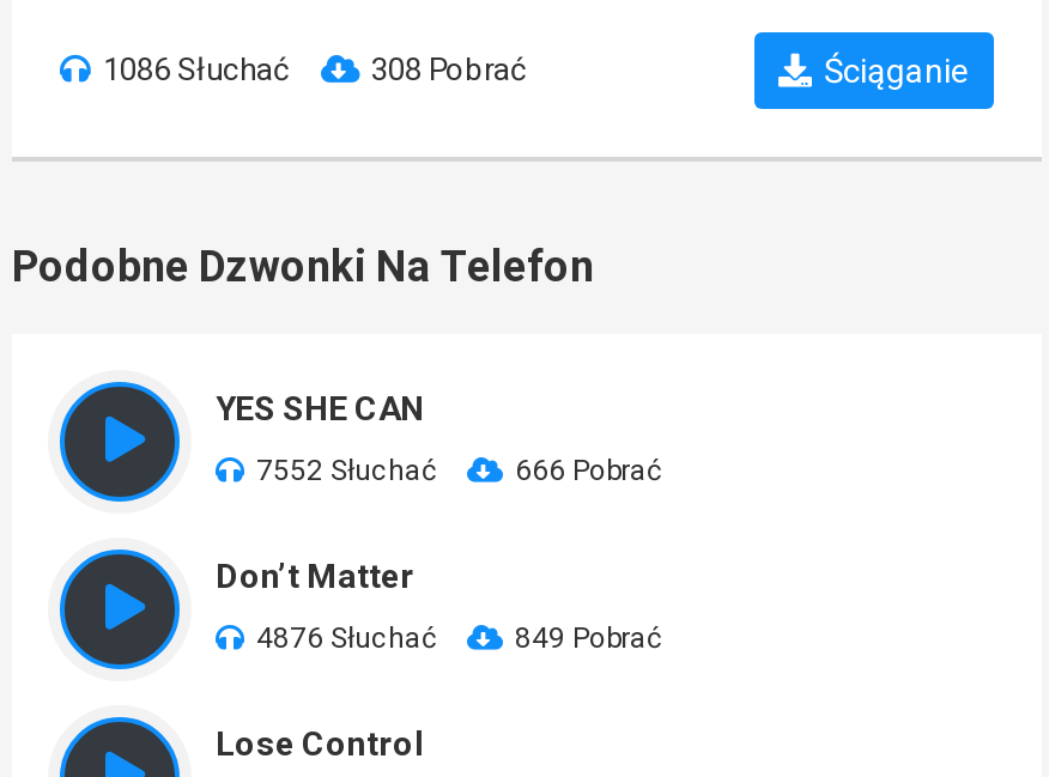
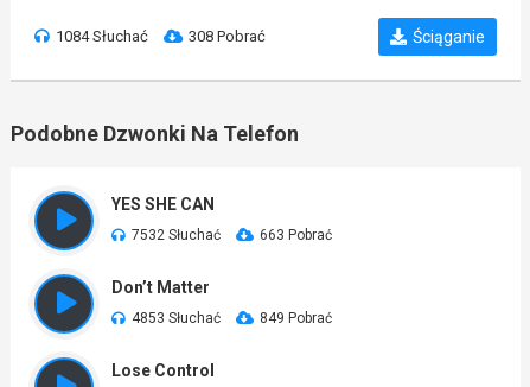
- 1086 Słuchać
+ 1084 Słuchać

- 7552 Słuchać
+ 7532 Słuchać

- 666 Pobrać
+ 663 Pobrać

- 4876 Słuchać
+ 4853 Słuchać
